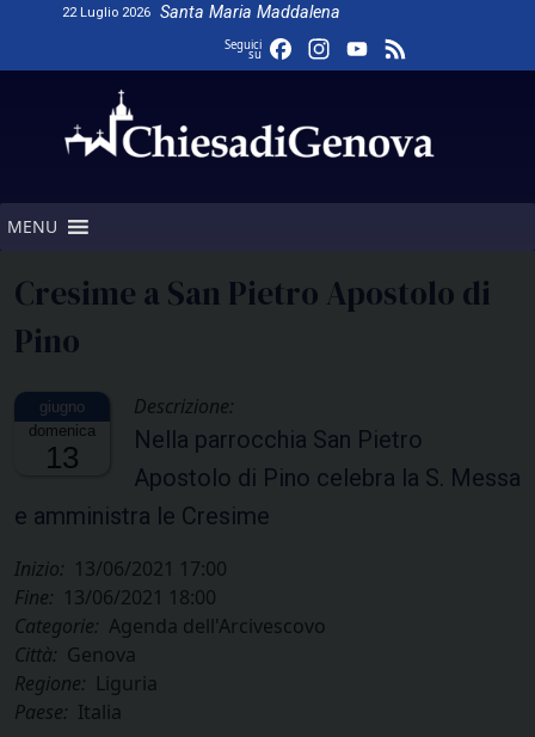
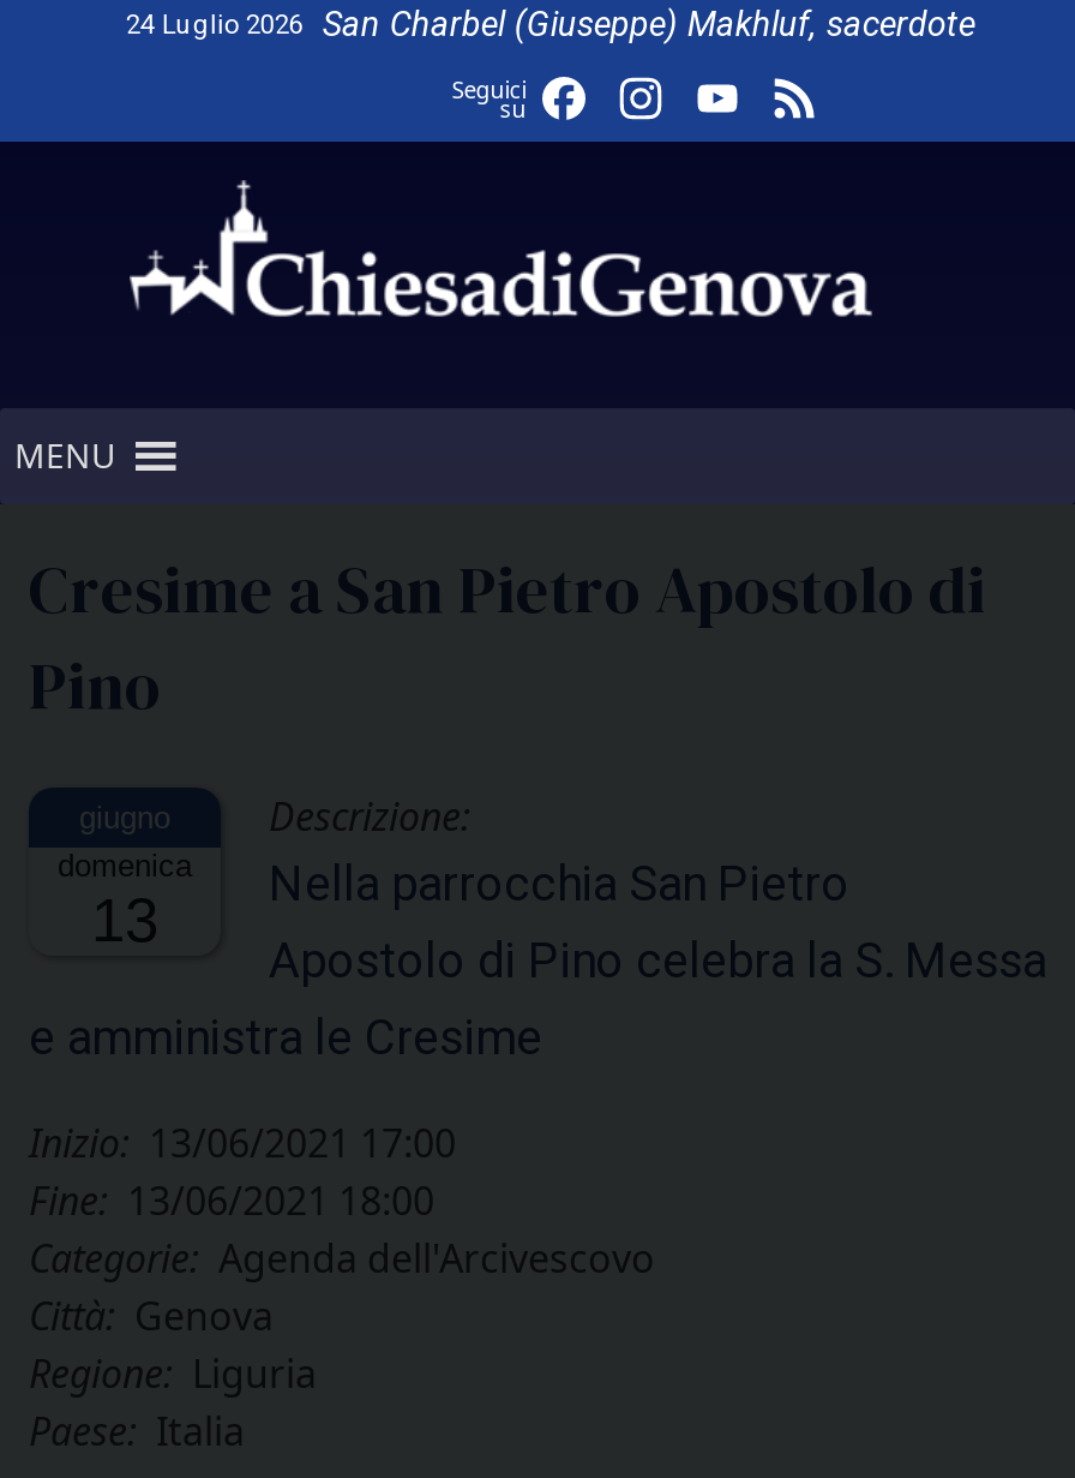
- 22 Luglio 2026
- Santa Maria Maddalena
+ 24 Luglio 2026
+ San Charbel (Giuseppe) Makhluf, sacerdote
